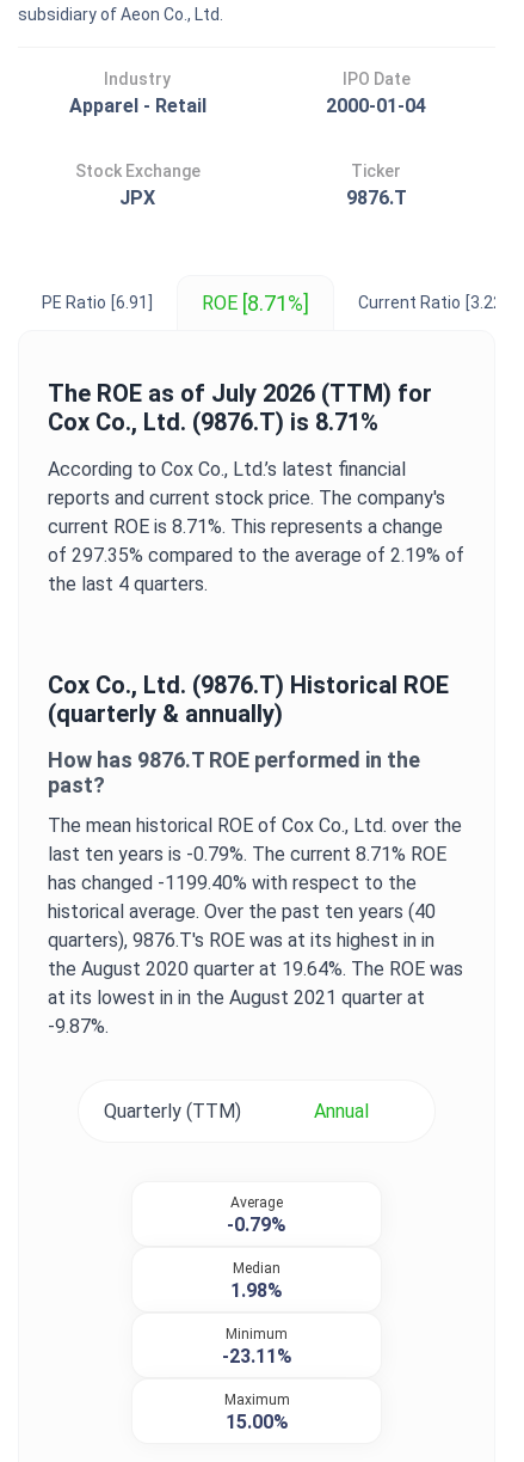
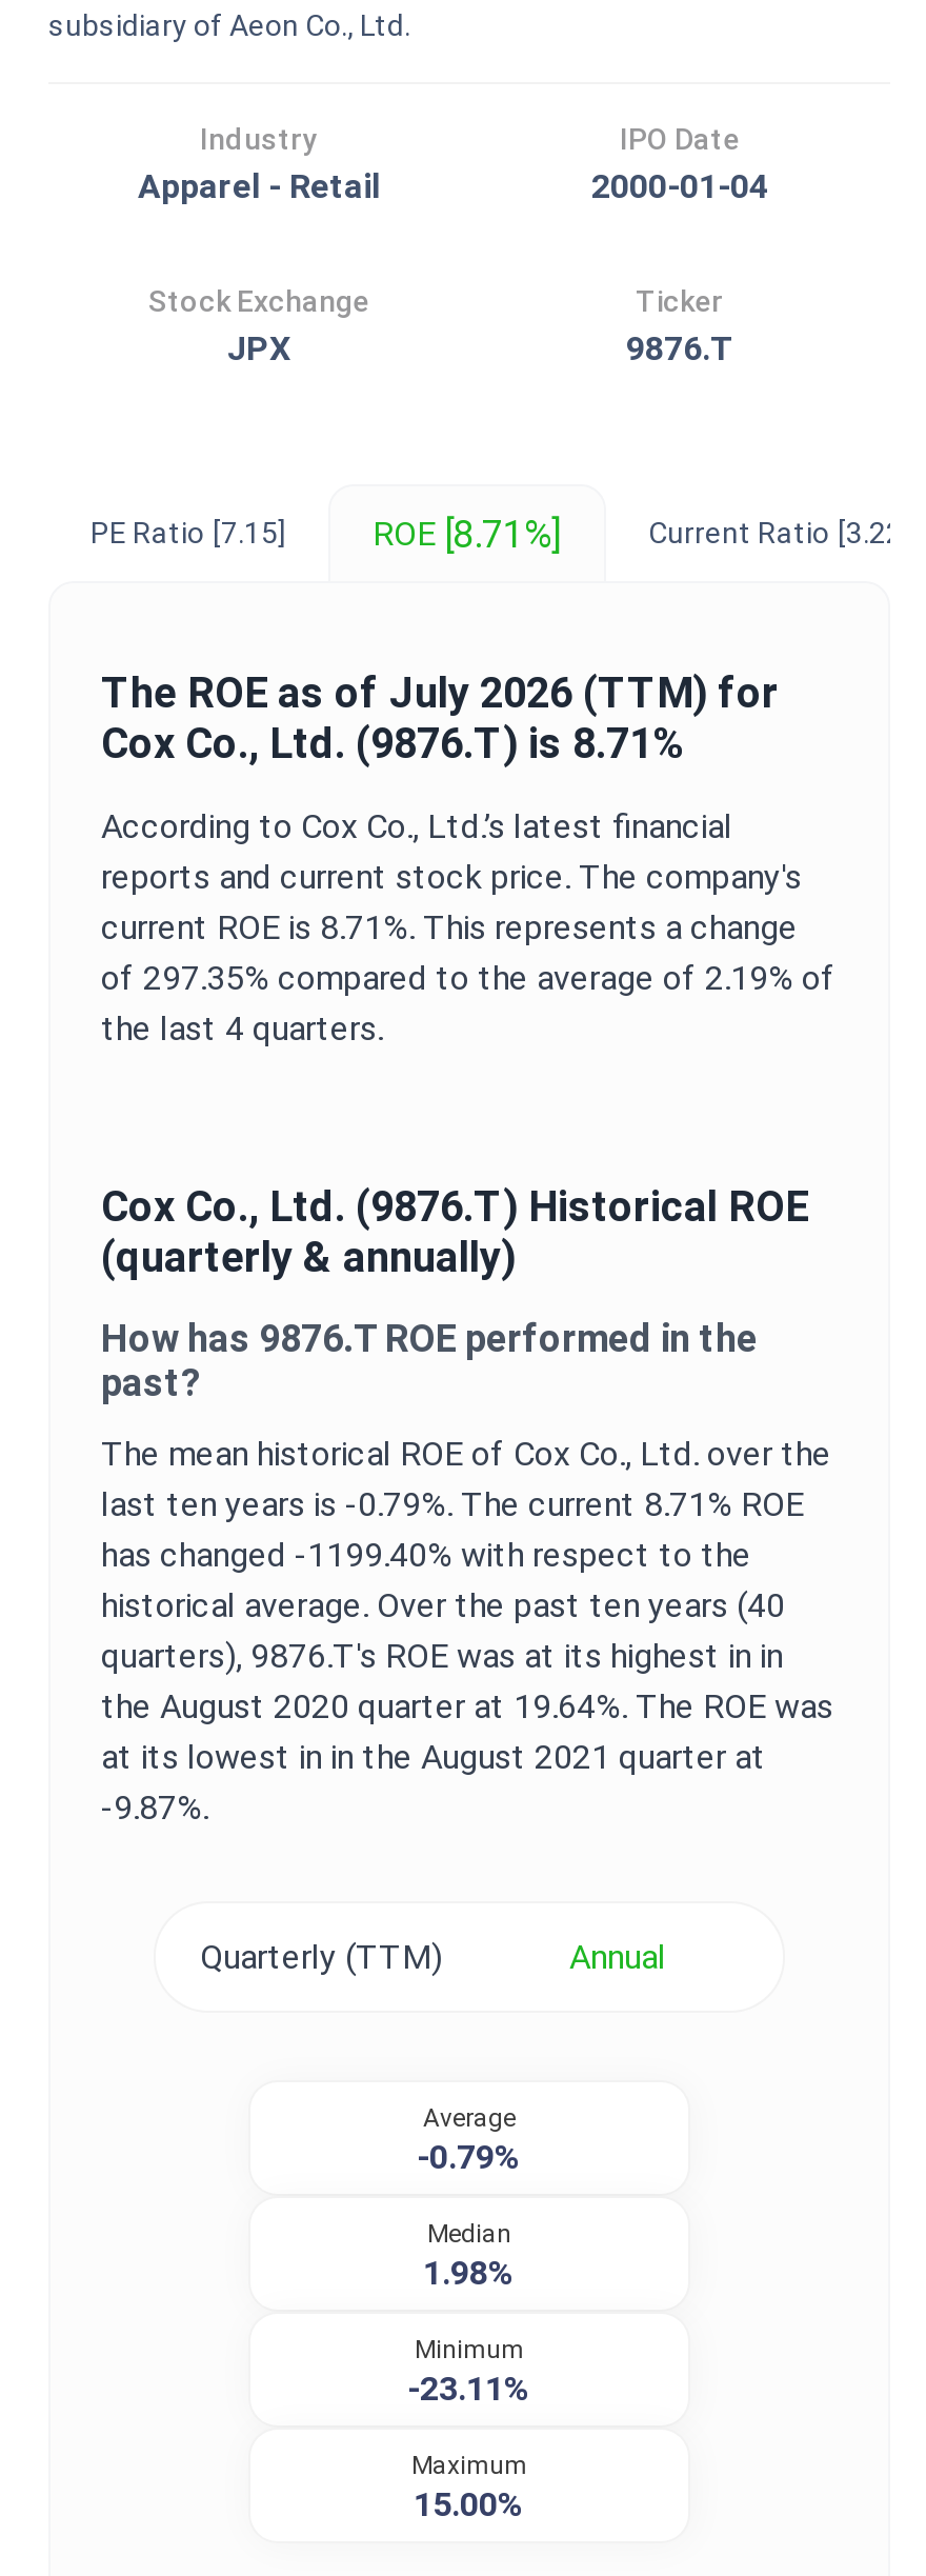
- PE Ratio [6.91]
+ PE Ratio [7.15]
